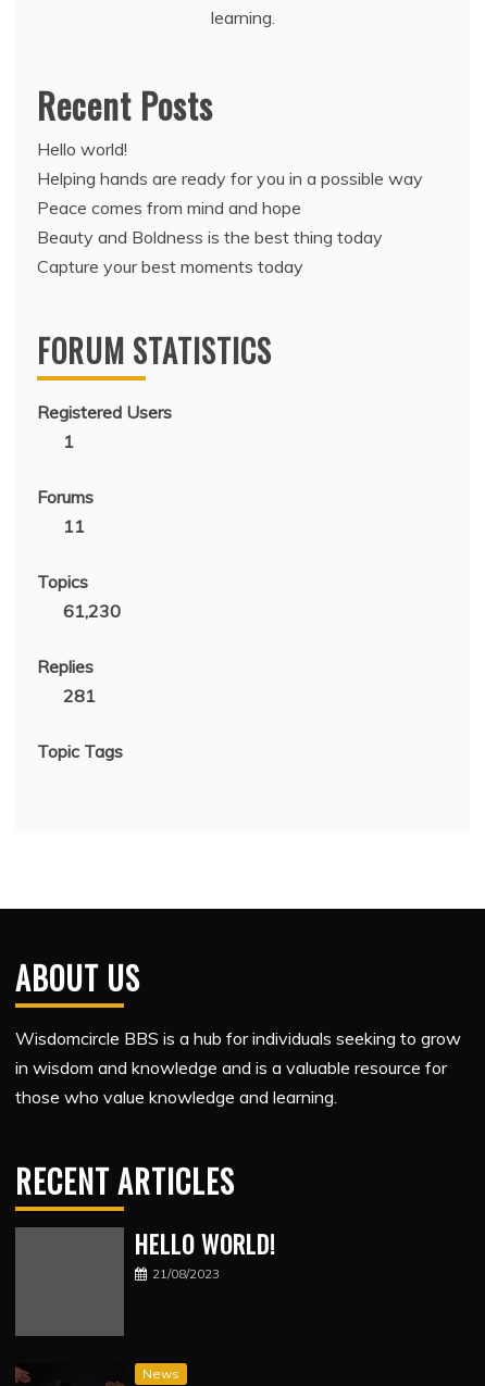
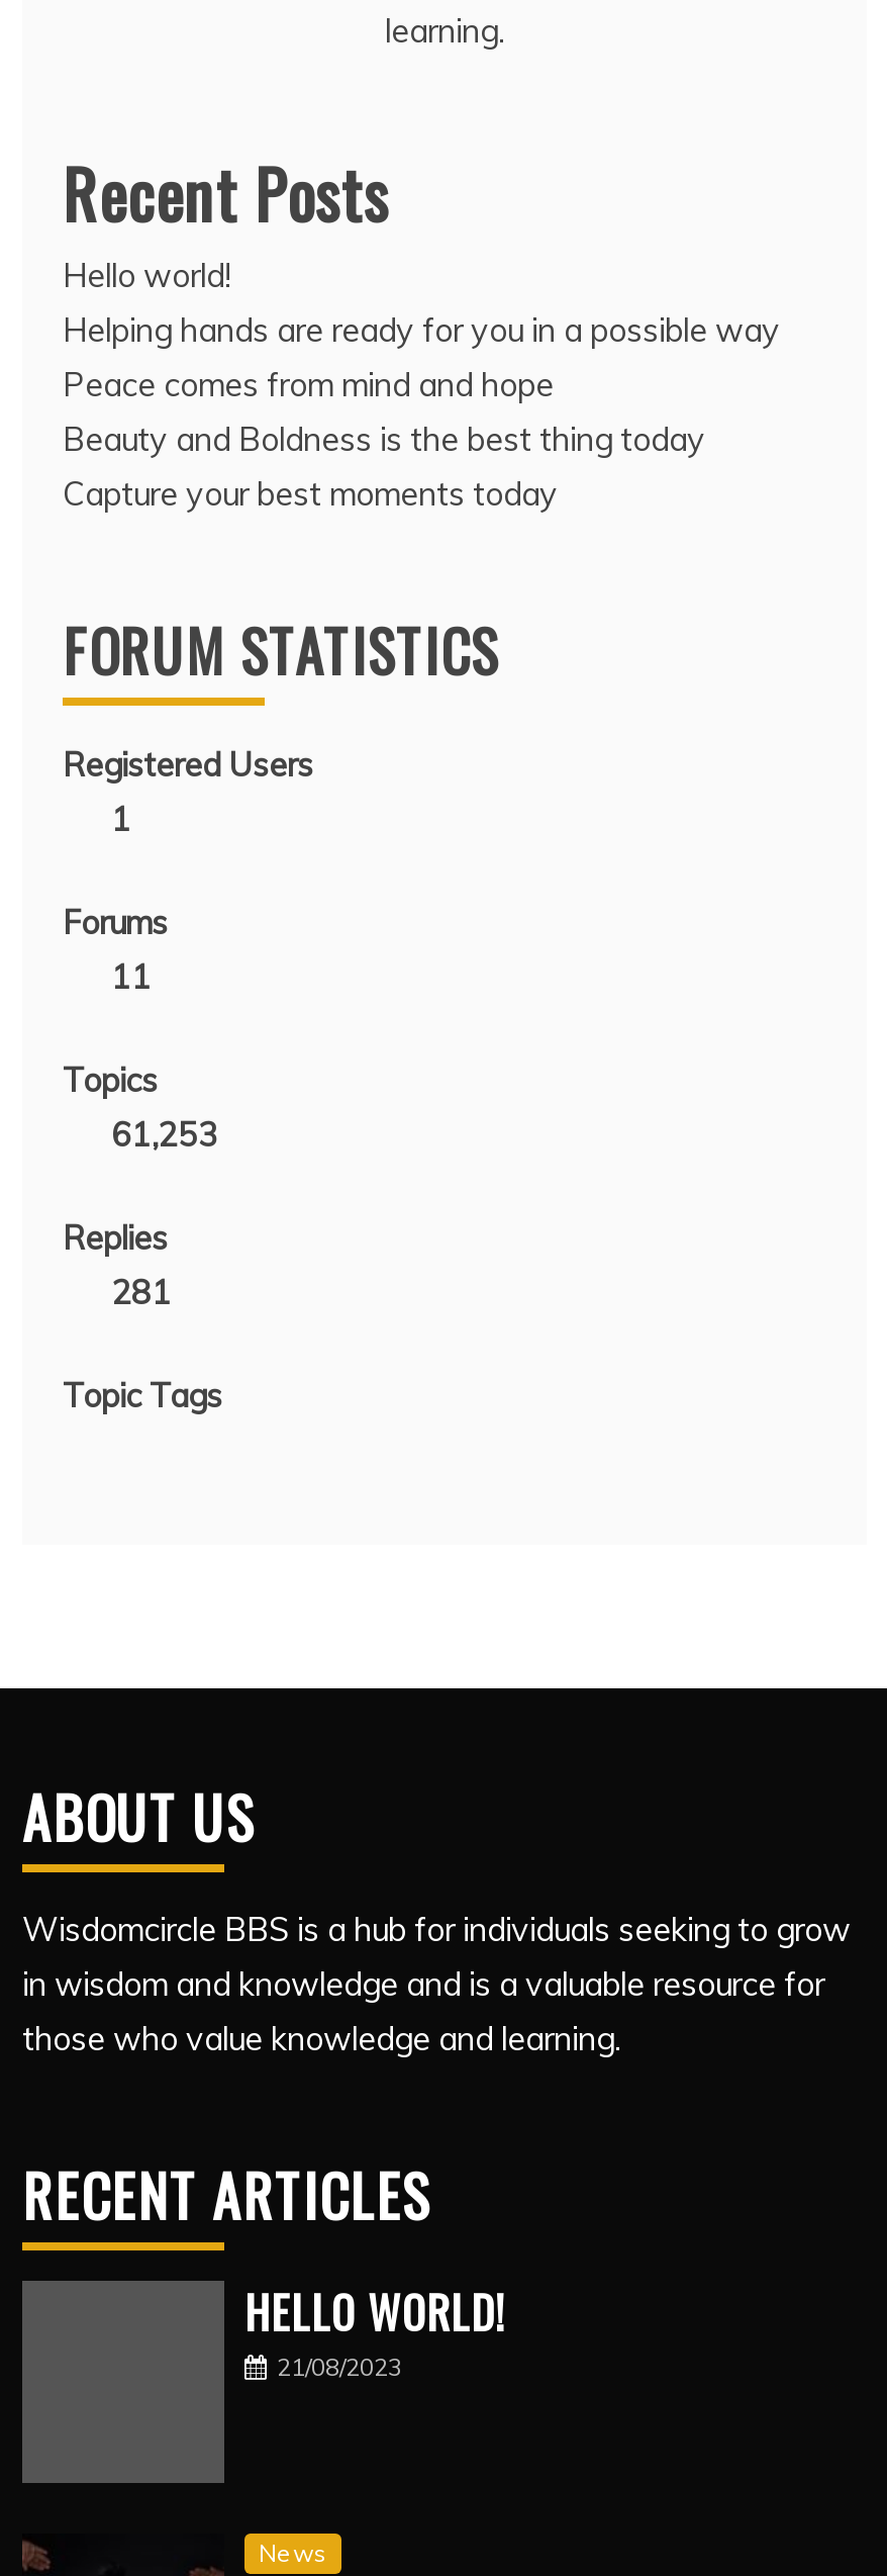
- 61,230
+ 61,253
